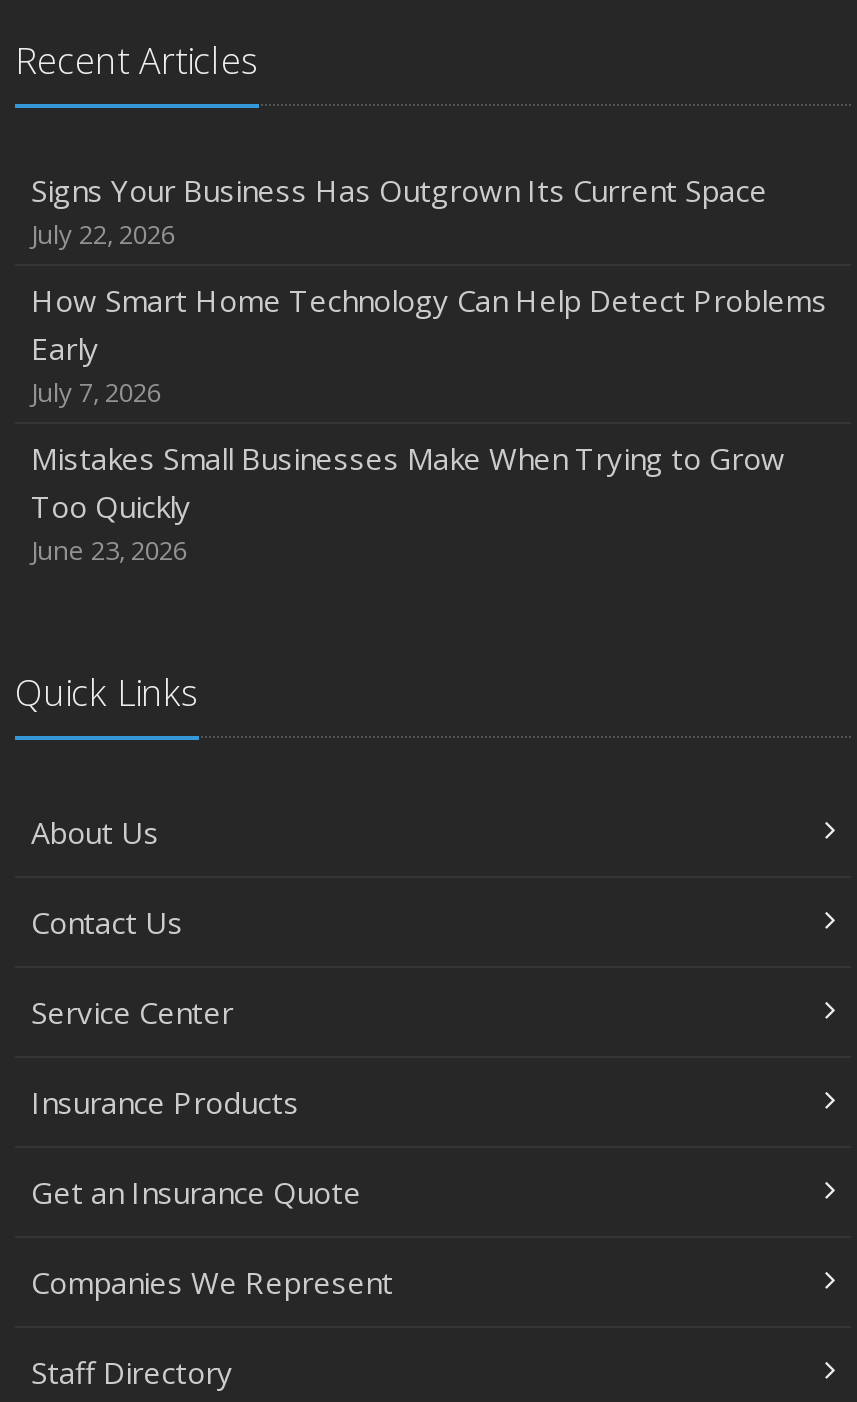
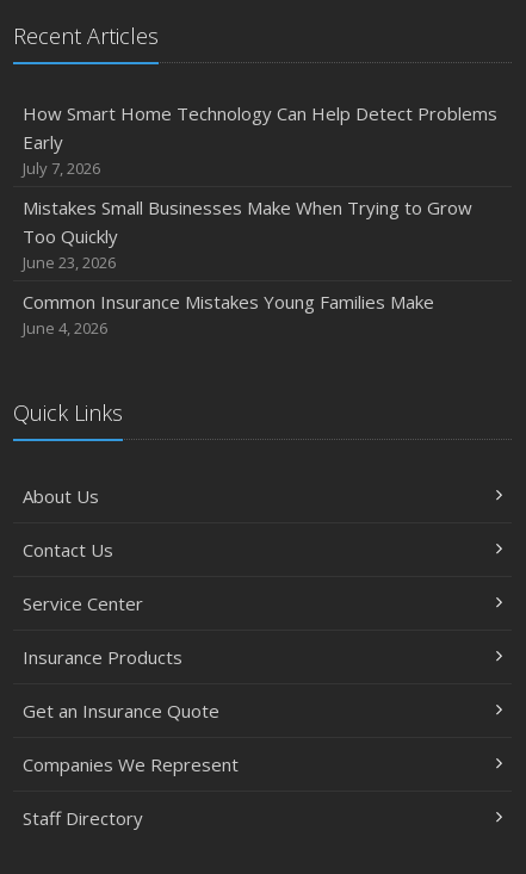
- Signs Your Business Has Outgrown Its Current Space
- July 22, 2026

moved up: How Smart Home Technology Can Help Detect Problems | Early | July 7, 2026 | Mistakes Small Businesses Make When Trying to Grow | Too Quickly | June 23, 2026

+ Common Insurance Mistakes Young Families Make
+ June 4, 2026
